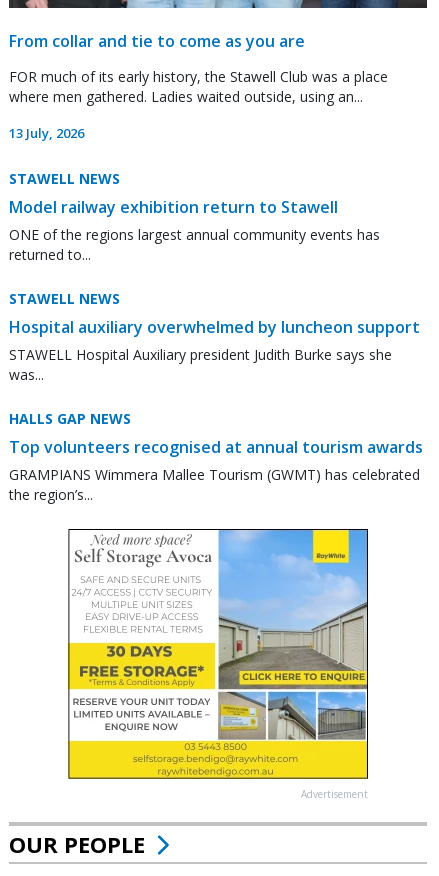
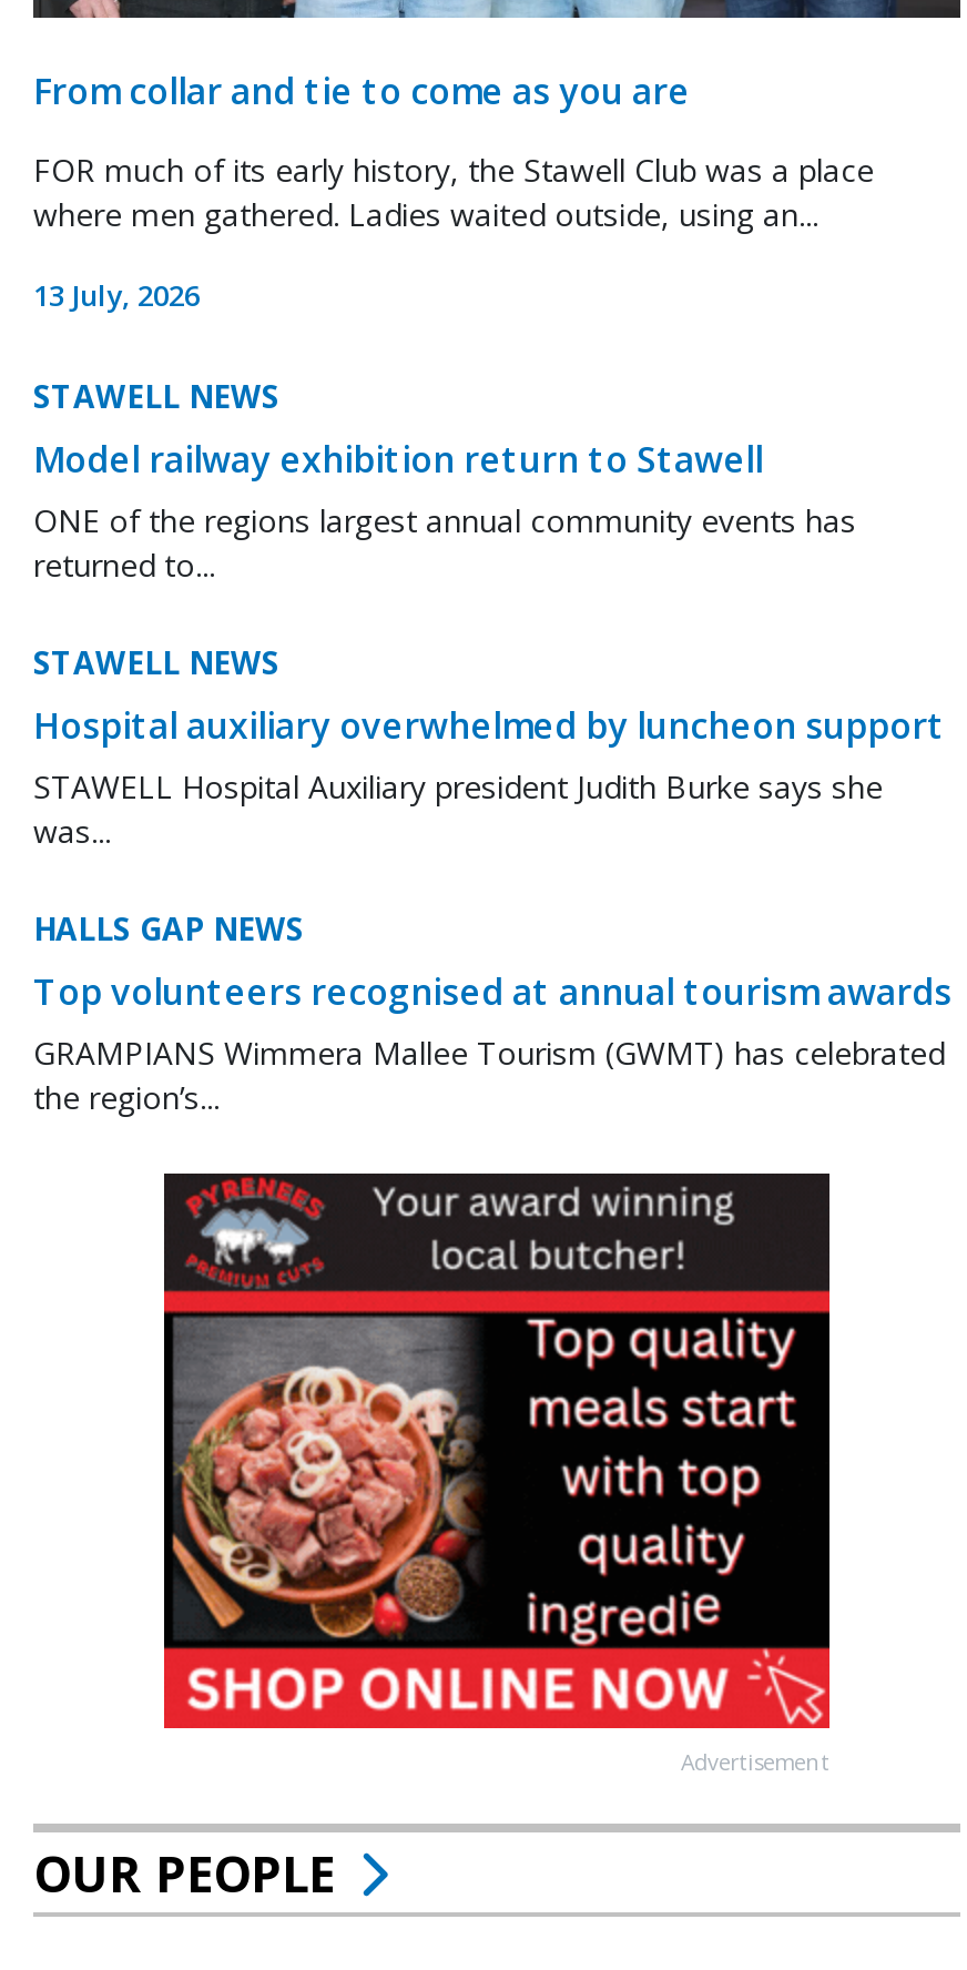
- [image]
+ [image]
